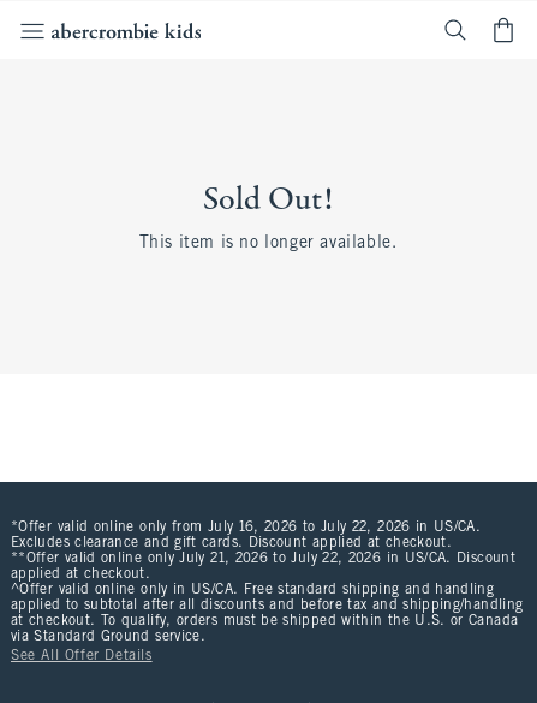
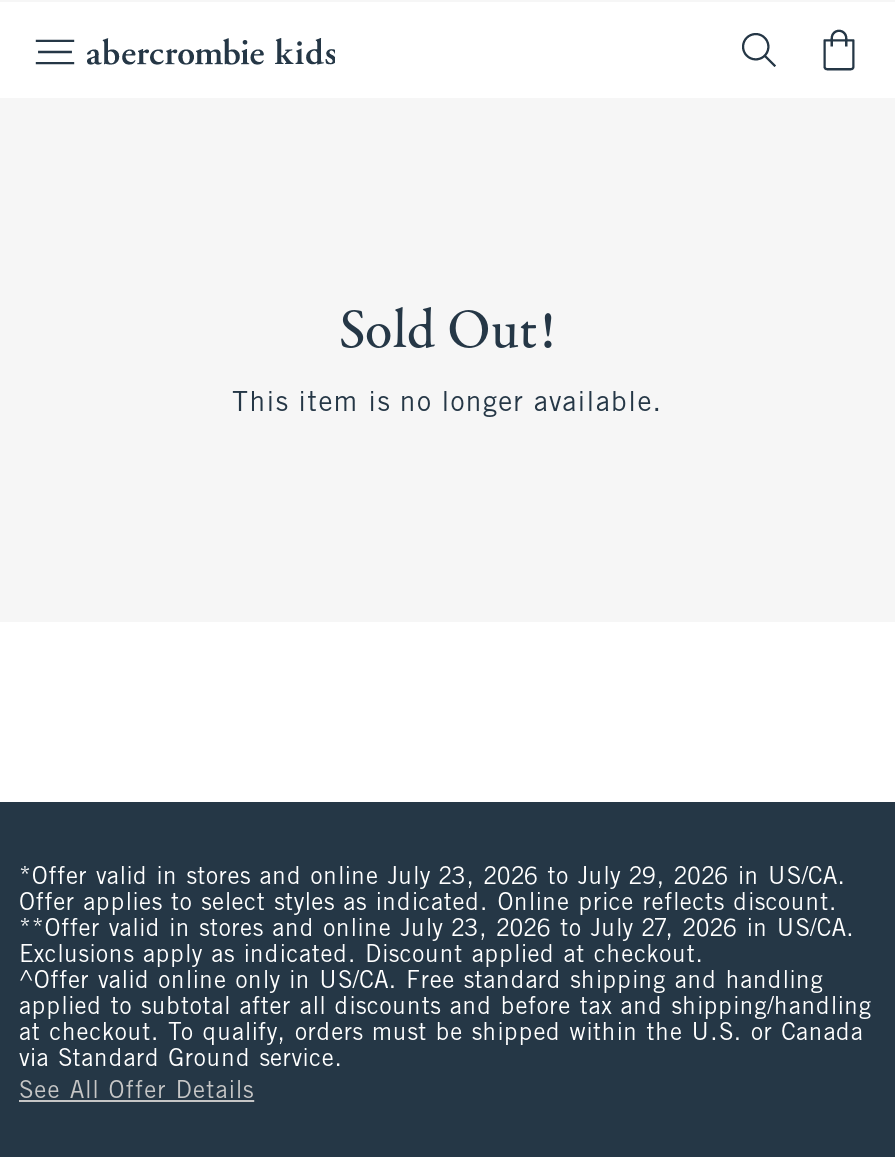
- *Offer valid online only from July 16, 2026 to July 22, 2026 in US/CA.
- Excludes clearance and gift cards. Discount applied at checkout.
- **Offer valid online only July 21, 2026 to July 22, 2026 in US/CA. Discount
- applied at checkout.
+ *Offer valid in stores and online July 23, 2026 to July 29, 2026 in US/CA.
+ Offer applies to select styles as indicated. Online price reflects discount.
+ **Offer valid in stores and online July 23, 2026 to July 27, 2026 in US/CA.
+ Exclusions apply as indicated. Discount applied at checkout.
